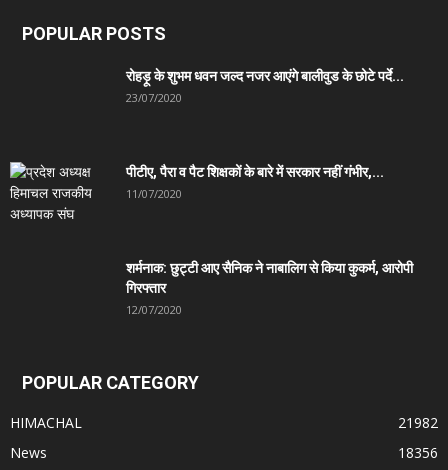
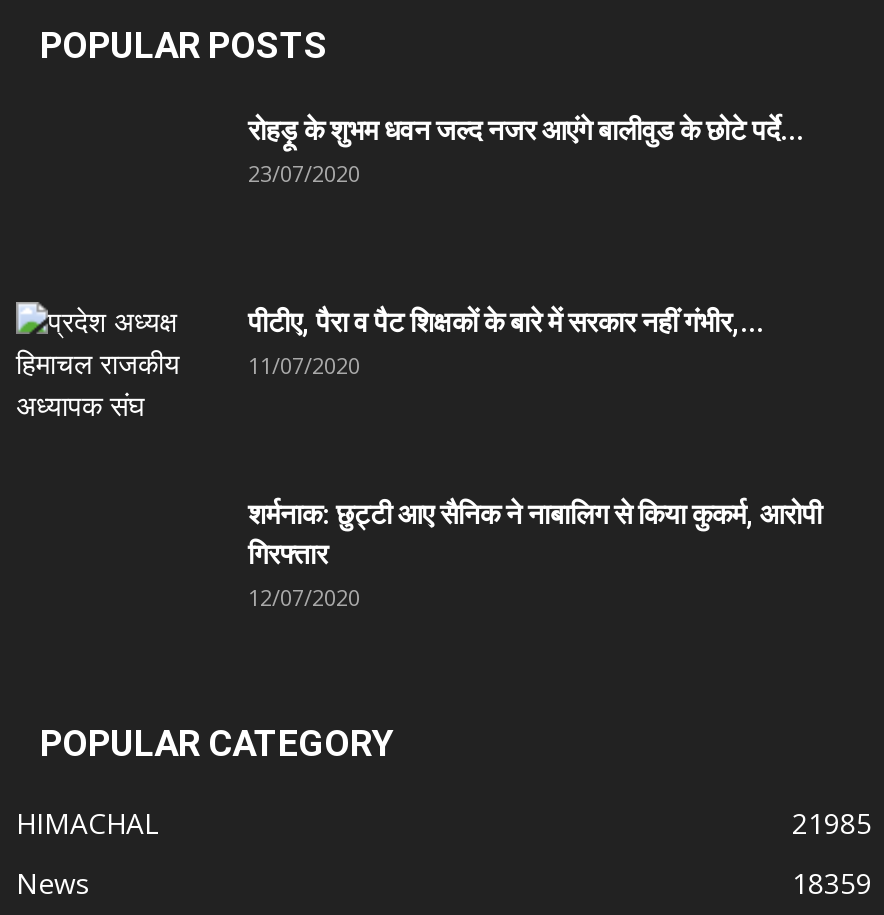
- 21982
+ 21985

- 18356
+ 18359
